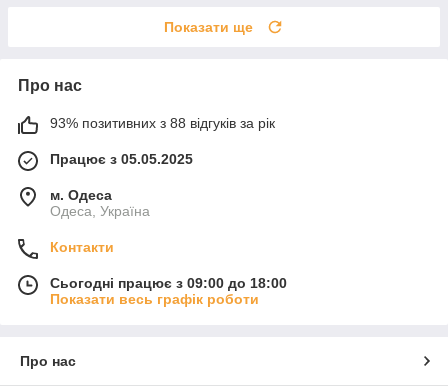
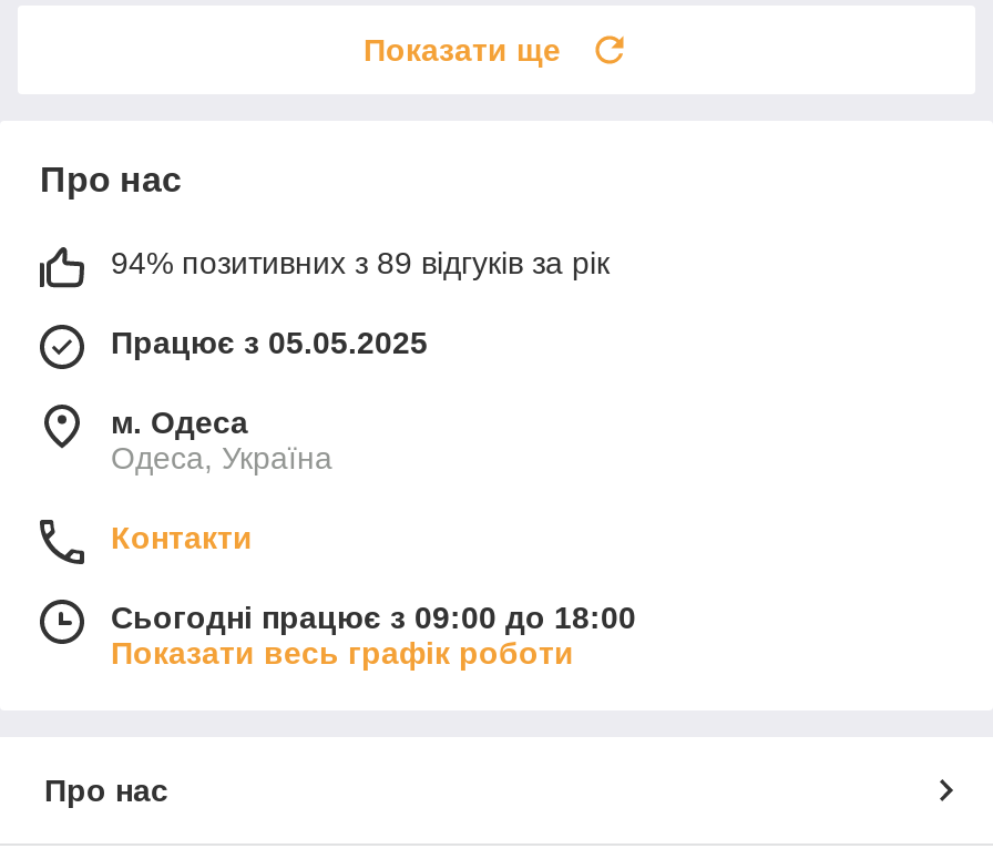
- 93% позитивних з 88 відгуків за рік
+ 94% позитивних з 89 відгуків за рік
